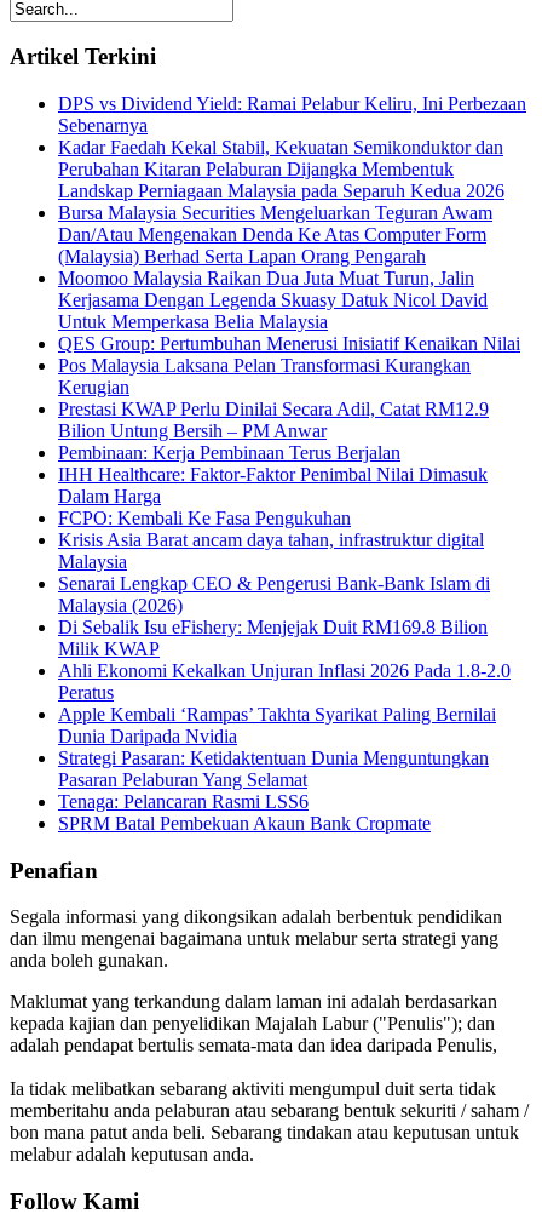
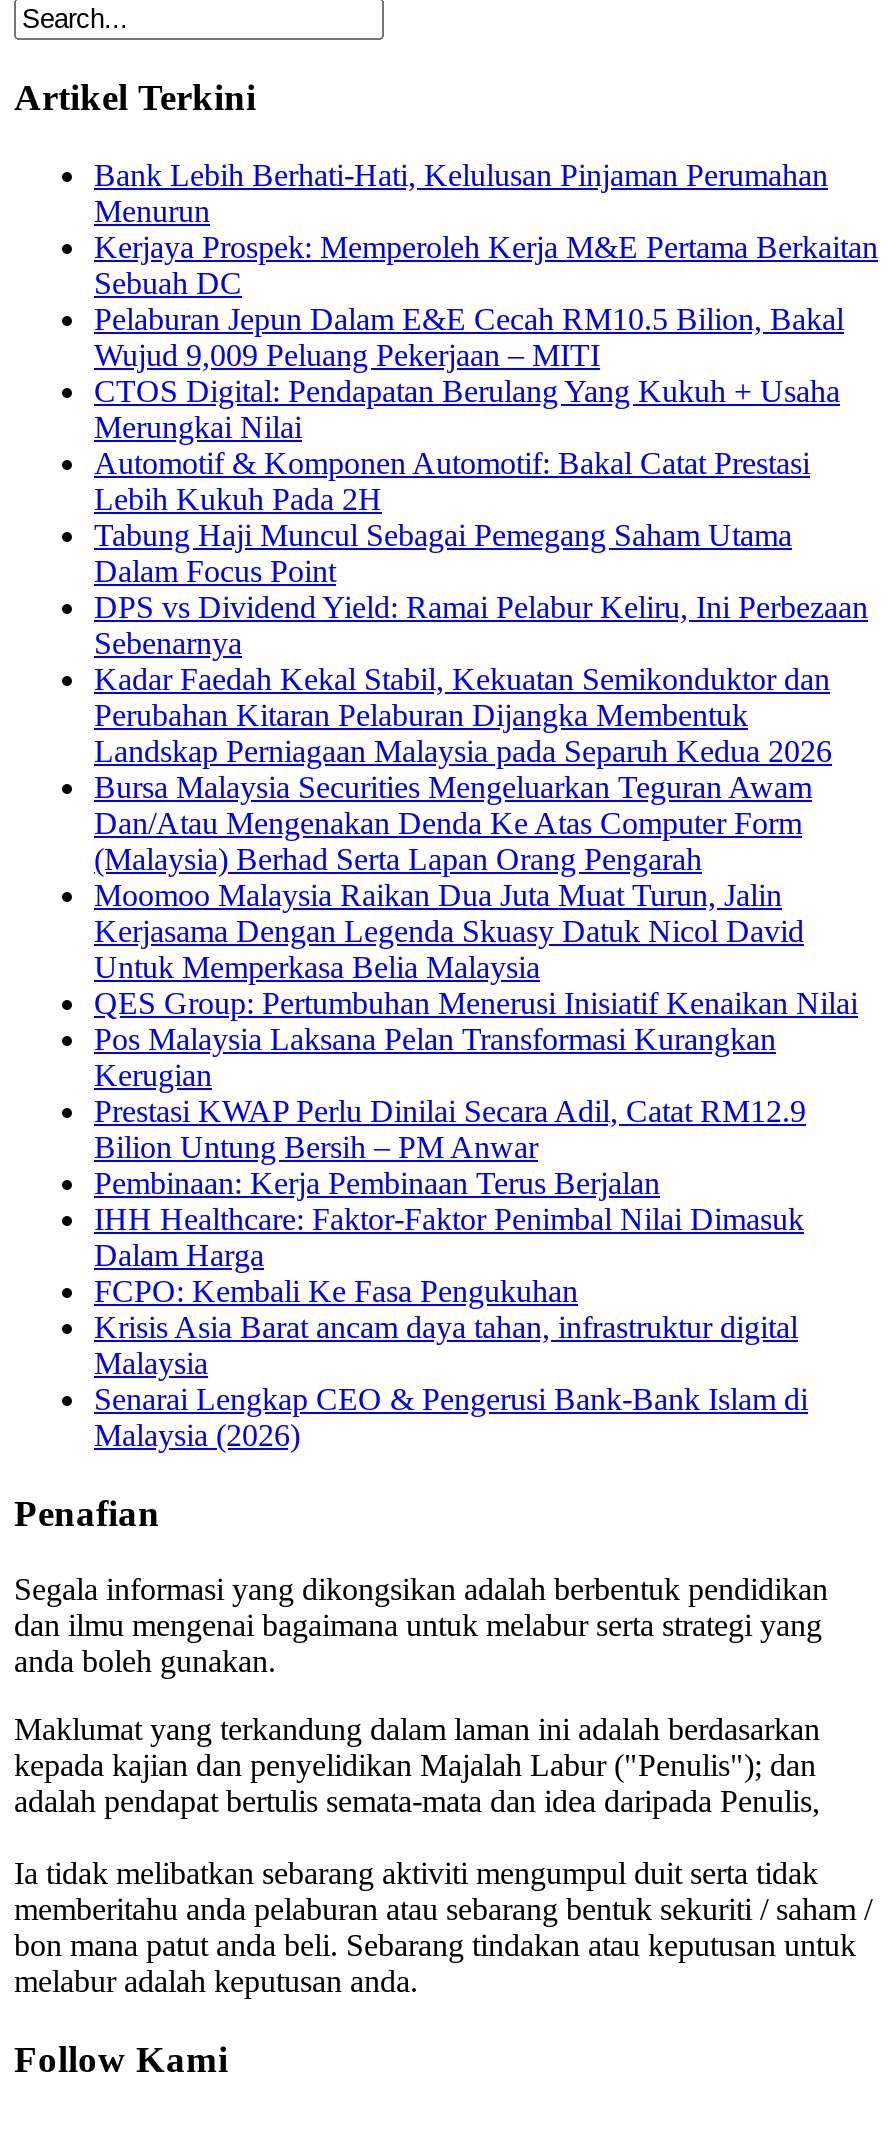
+ Bank Lebih Berhati-Hati, Kelulusan Pinjaman Perumahan
+ Menurun
+ Kerjaya Prospek: Memperoleh Kerja M&E Pertama Berkaitan
+ Sebuah DC
+ Pelaburan Jepun Dalam E&E Cecah RM10.5 Bilion, Bakal
+ Wujud 9,009 Peluang Pekerjaan – MITI
+ CTOS Digital: Pendapatan Berulang Yang Kukuh + Usaha
+ Merungkai Nilai
+ Automotif & Komponen Automotif: Bakal Catat Prestasi
+ Lebih Kukuh Pada 2H
+ Tabung Haji Muncul Sebagai Pemegang Saham Utama
+ Dalam Focus Point

moved down: DPS vs Dividend Yield: Ramai Pelabur Keliru, Ini Perbezaan | Sebenarnya | Kadar Faedah Kekal Stabil, Kekuatan Semikonduktor dan | ... | Senarai Lengkap CEO & Pengerusi Bank-Bank Islam di | Malaysia (2026)

- Di Sebalik Isu eFishery: Menjejak Duit RM169.8 Bilion
- Milik KWAP
- Ahli Ekonomi Kekalkan Unjuran Inflasi 2026 Pada 1.8-2.0
- Peratus
- Apple Kembali ‘Rampas’ Takhta Syarikat Paling Bernilai
- Dunia Daripada Nvidia
- Strategi Pasaran: Ketidaktentuan Dunia Menguntungkan
- Pasaran Pelaburan Yang Selamat
- Tenaga: Pelancaran Rasmi LSS6
- SPRM Batal Pembekuan Akaun Bank Cropmate
